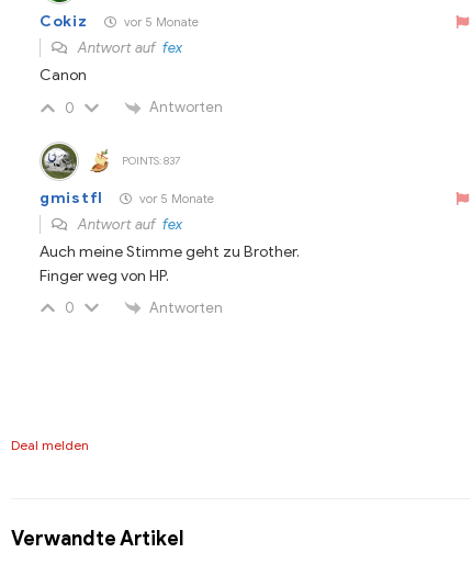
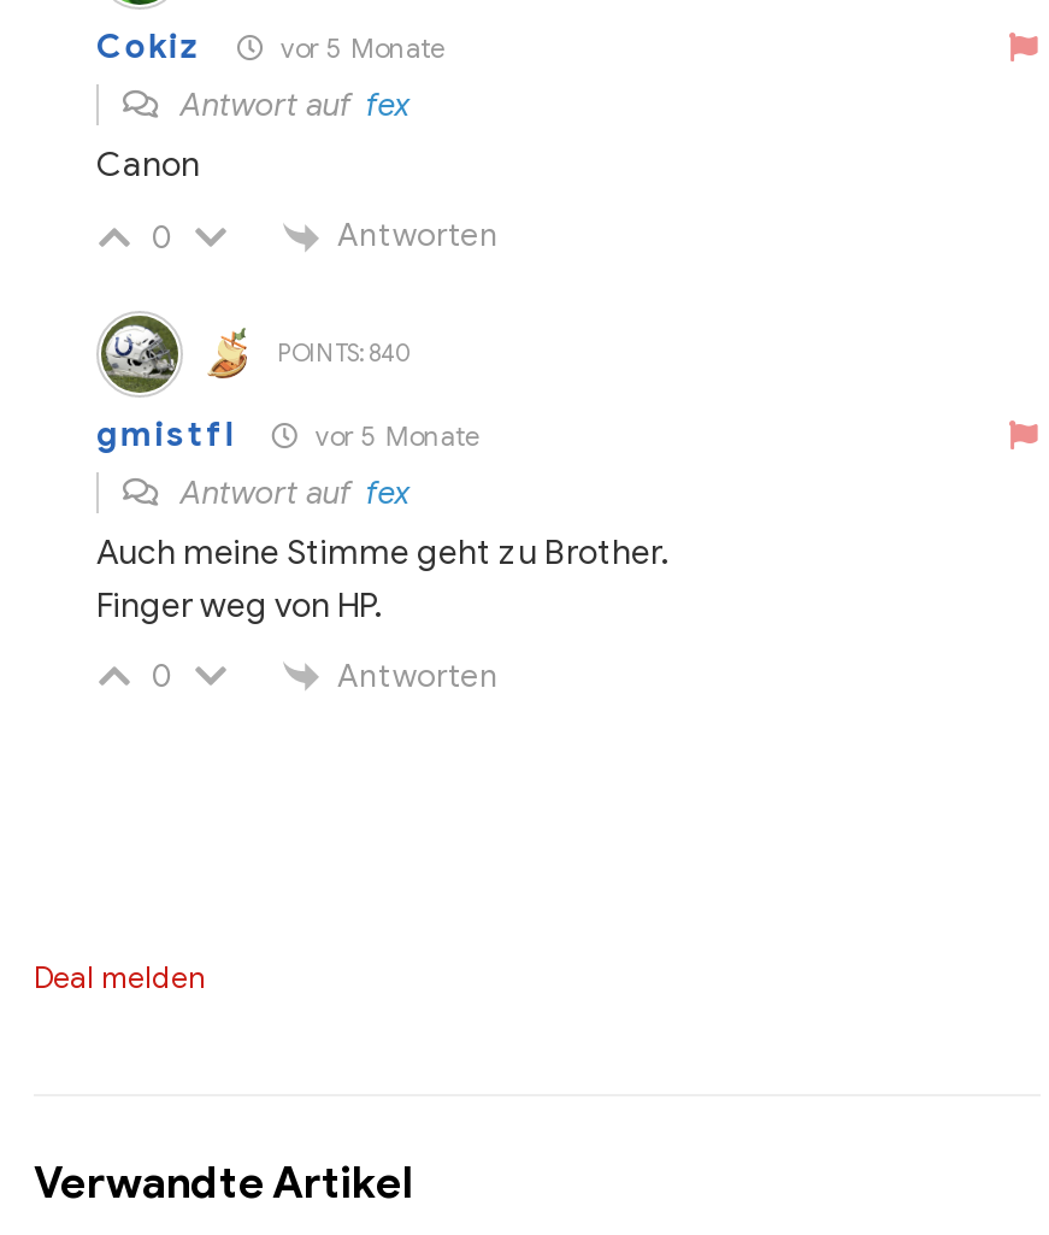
- POINTS: 837
+ POINTS: 840
